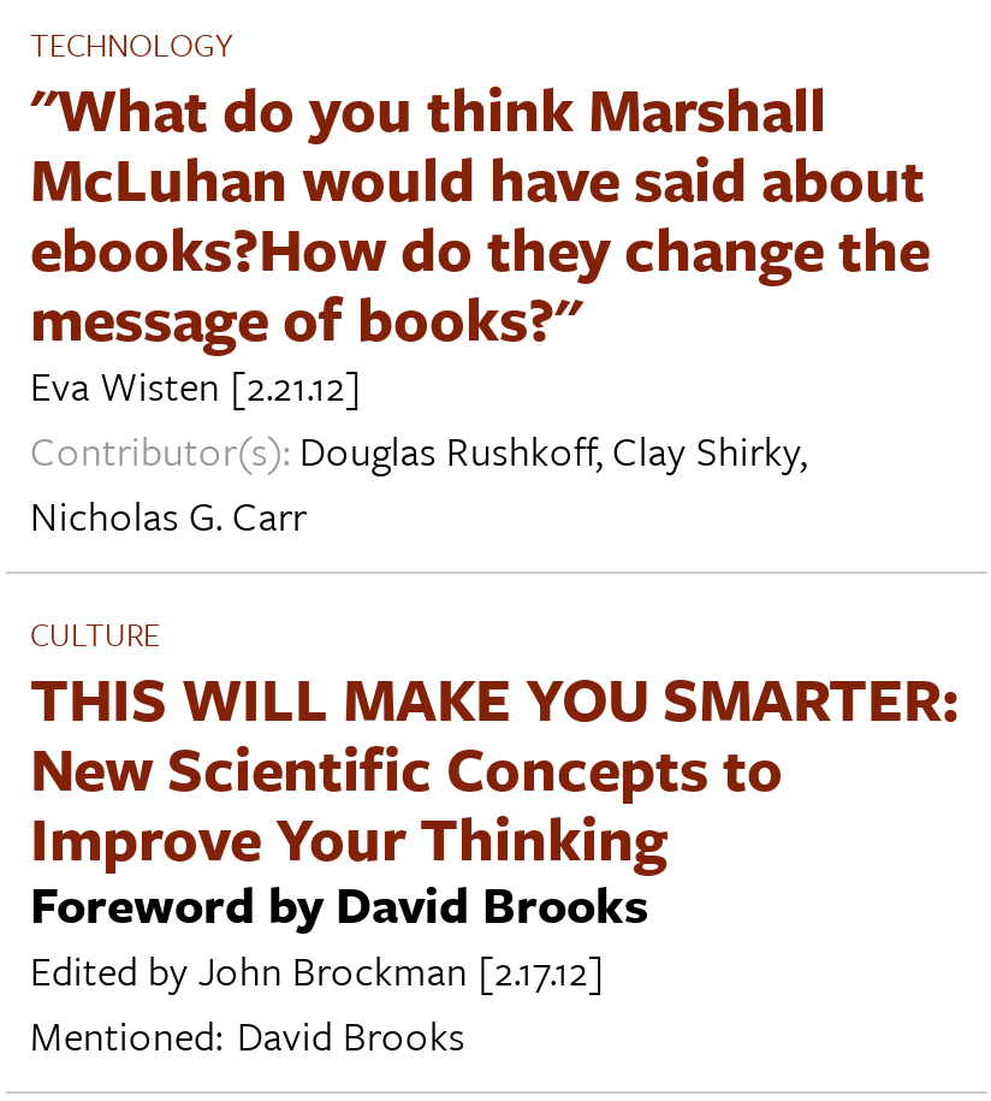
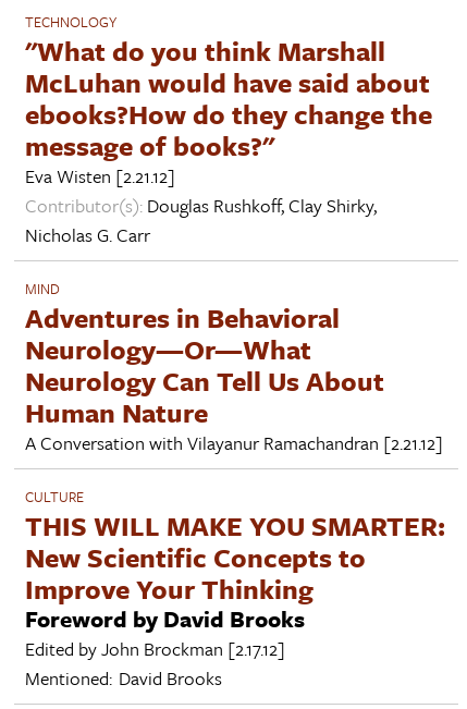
+ MIND
+ Adventures in Behavioral
+ Neurology—Or—What
+ Neurology Can Tell Us About
+ Human Nature
+ A Conversation with Vilayanur Ramachandran [2.21.12]
